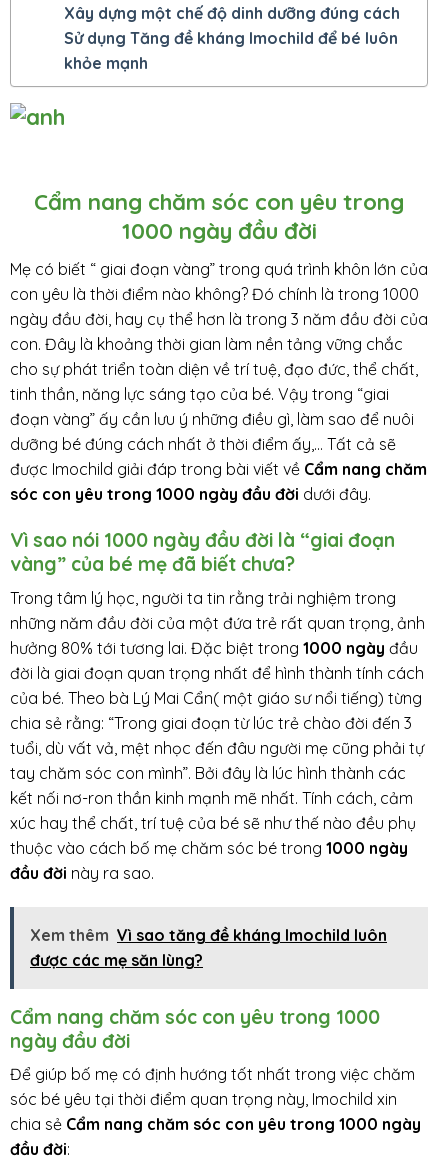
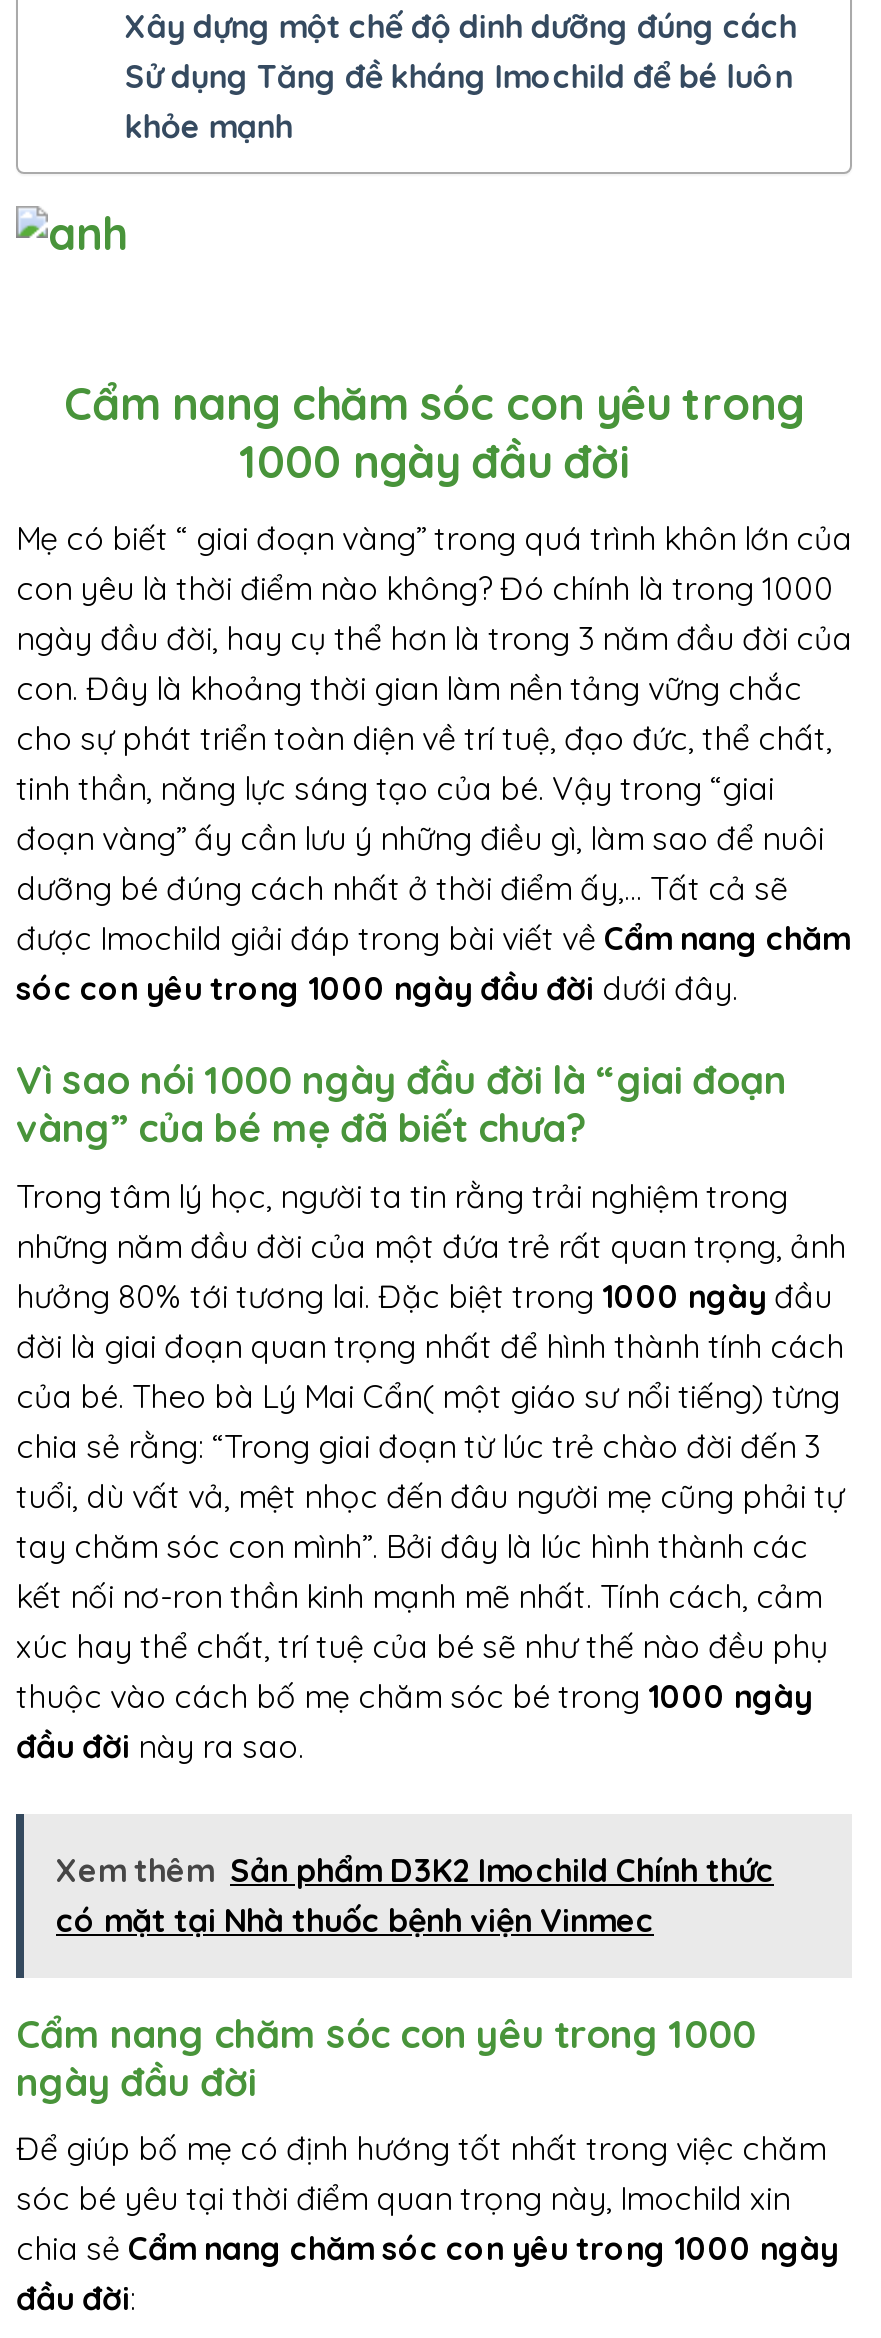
- Xem thêm Vì sao tăng đề kháng Imochild luôn
- được các mẹ săn lùng?
+ Xem thêm Sản phẩm D3K2 Imochild Chính thức
+ có mặt tại Nhà thuốc bệnh viện Vinmec
